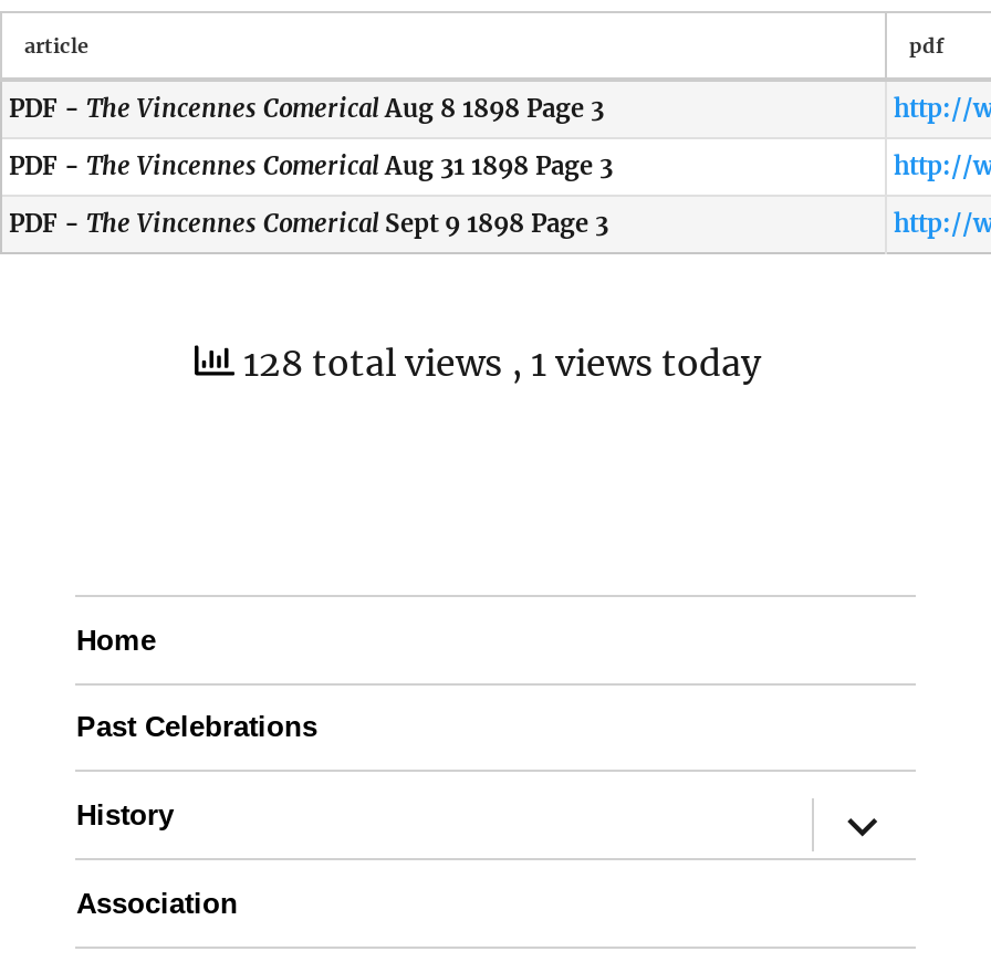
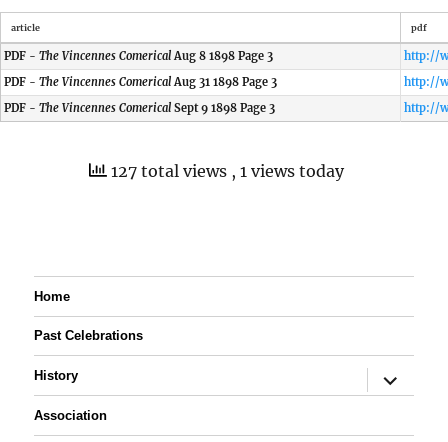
- 128 total views, 1 views today
+ 127 total views, 1 views today
